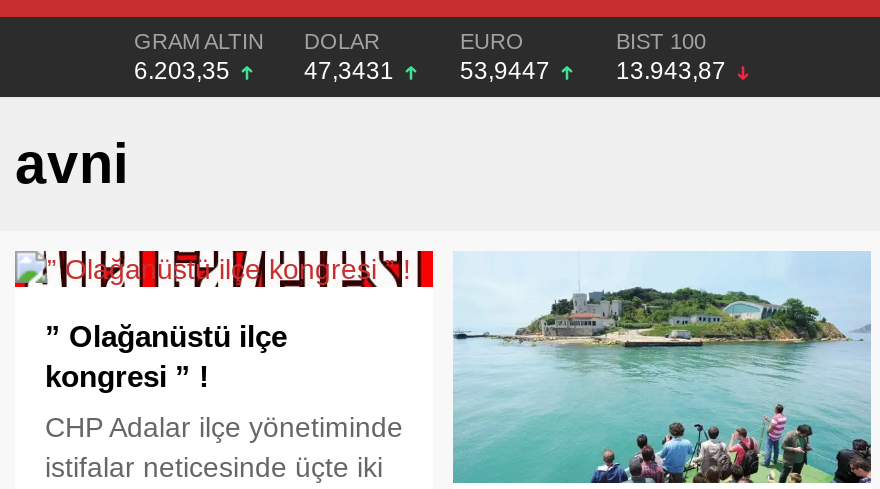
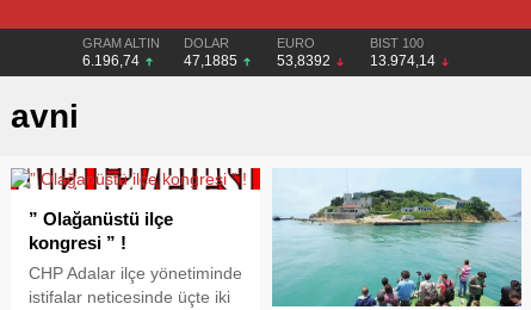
- 6.203,35
+ 6.196,74

- 47,3431
+ 47,1885

- 53,9447
+ 53,8392

- 13.943,87
+ 13.974,14
